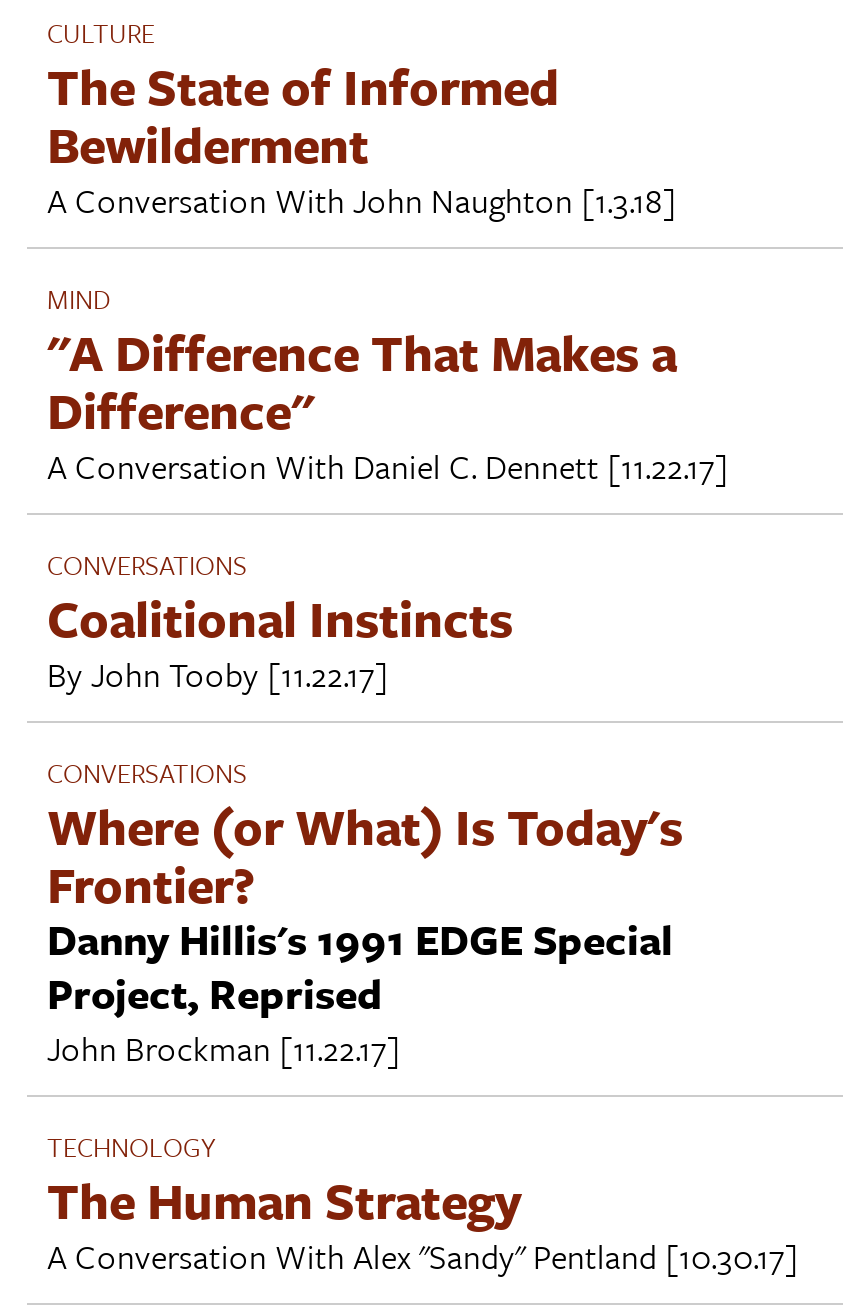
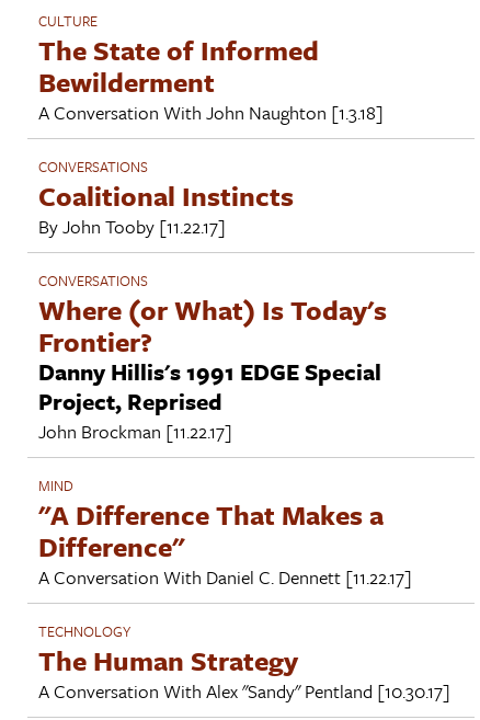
moved down: MIND | "A Difference That Makes a | Difference" | A Conversation With Daniel C. Dennett [11.22.17]

moved up: CONVERSATIONS | Coalitional Instincts | By John Tooby [11.22.17] | ... | Project, Reprised | John Brockman [11.22.17]
